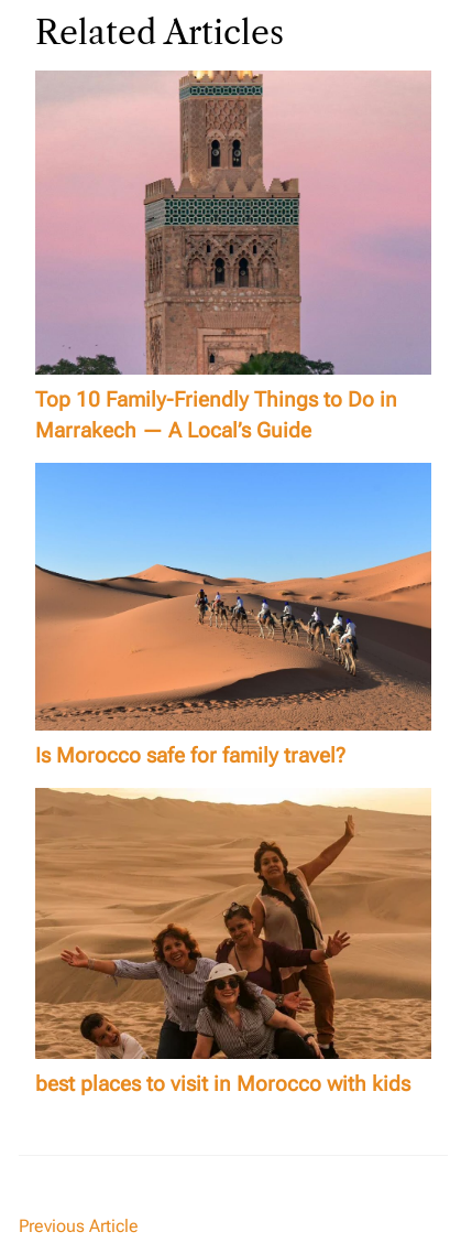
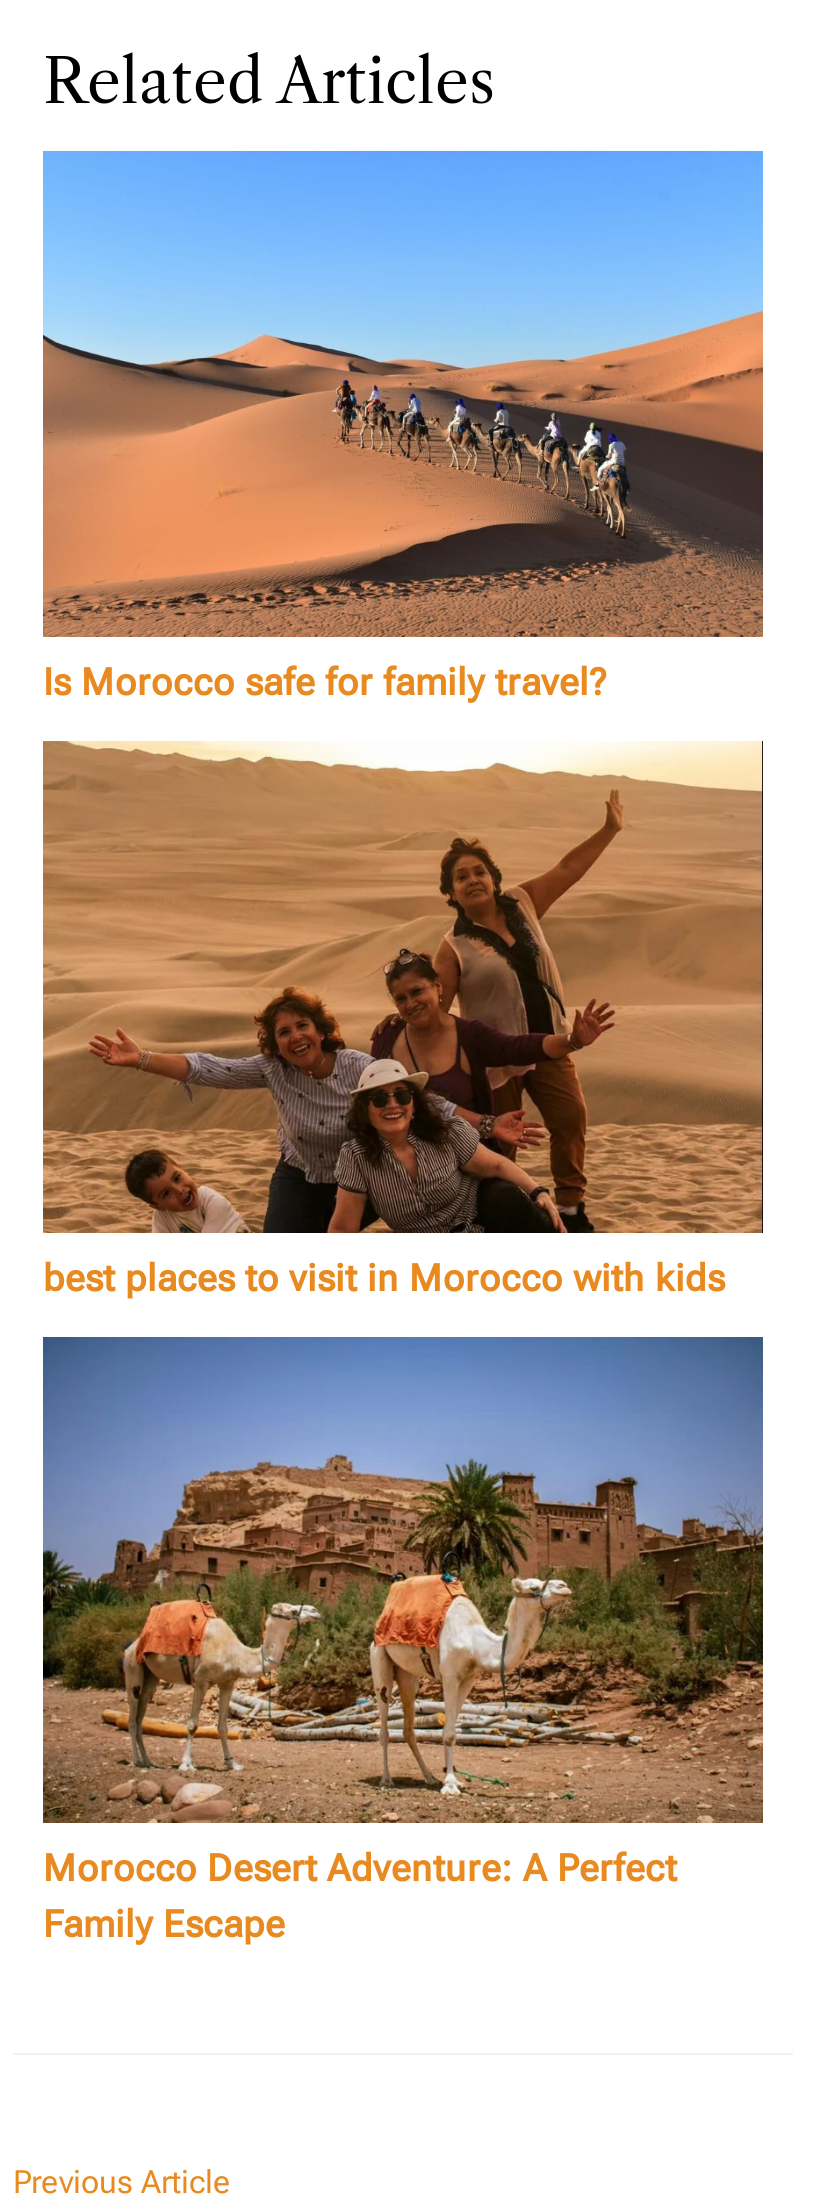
- [image]
- Top 10 Family-Friendly Things to Do in
- Marrakech — A Local’s Guide

moved up: [image] | Is Morocco safe for family travel? | best places to visit in Morocco with kids

+ [image]
+ Morocco Desert Adventure: A Perfect
+ Family Escape
